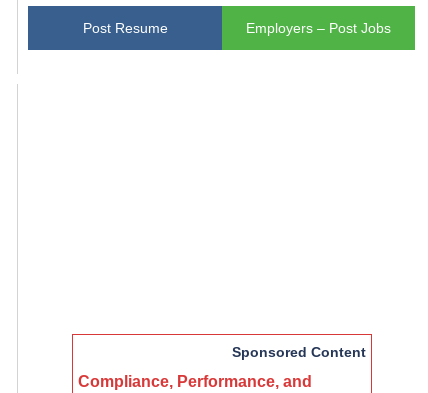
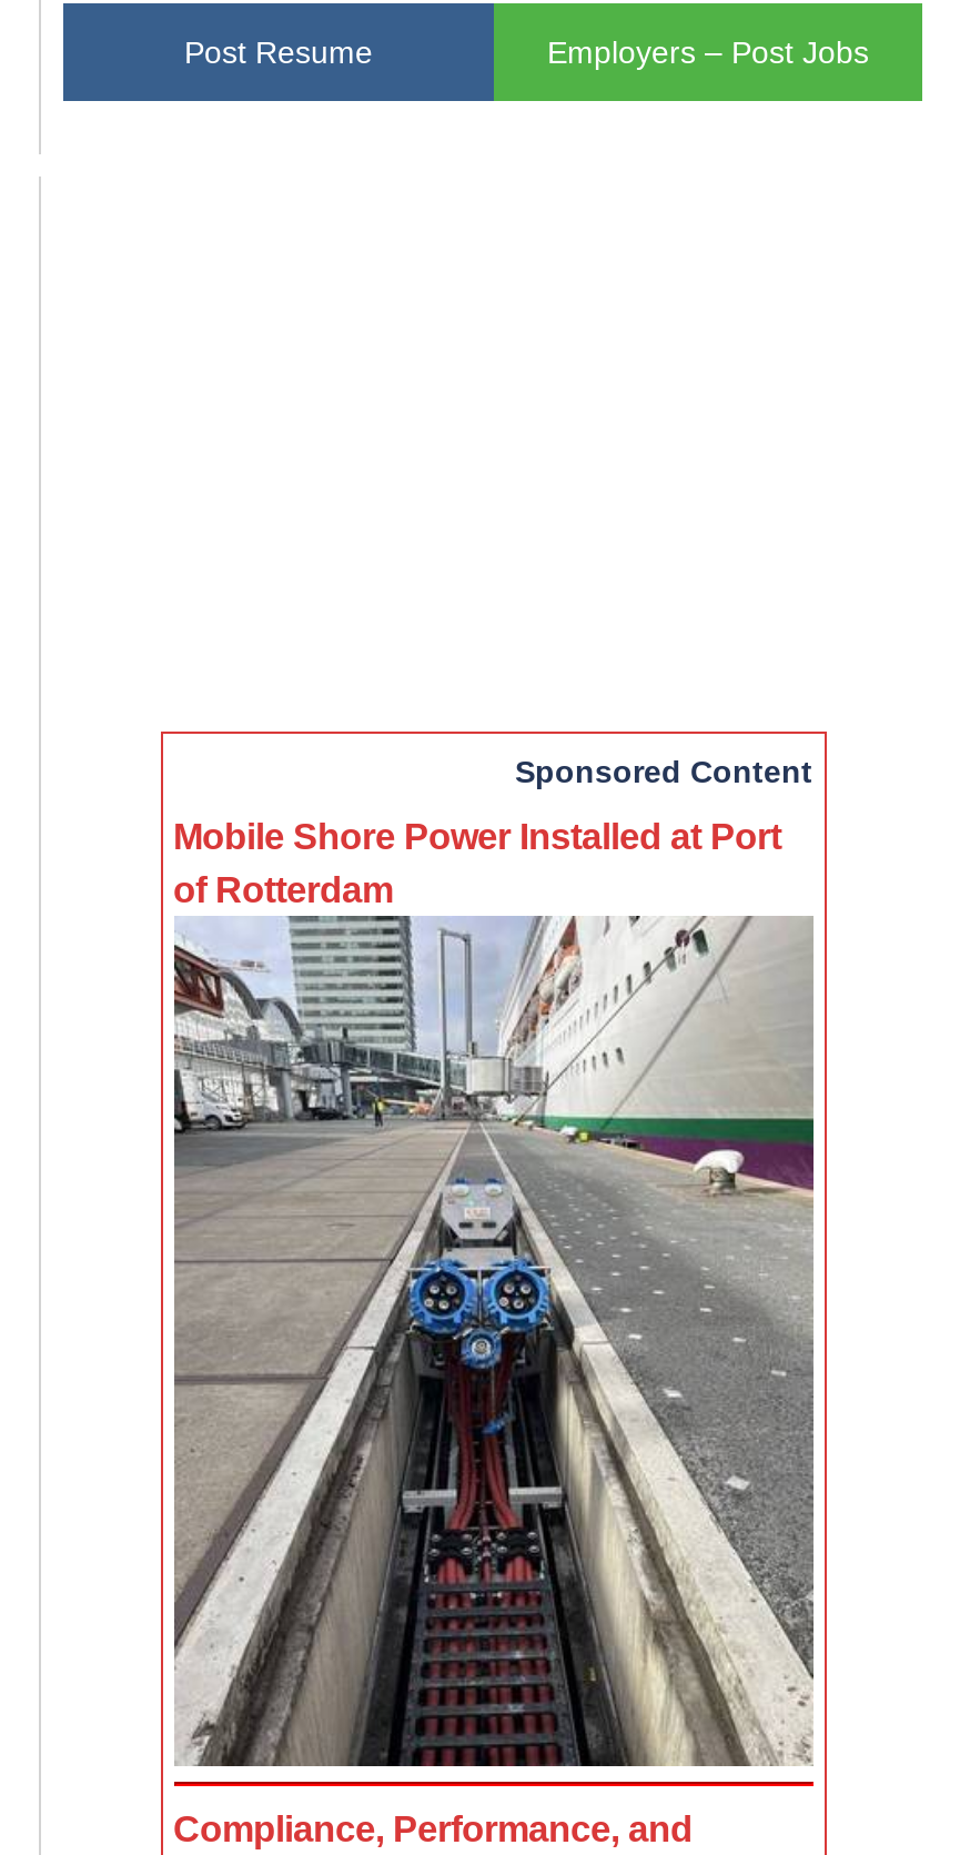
+ [image]

+ Mobile Shore Power Installed at Port
+ of Rotterdam
